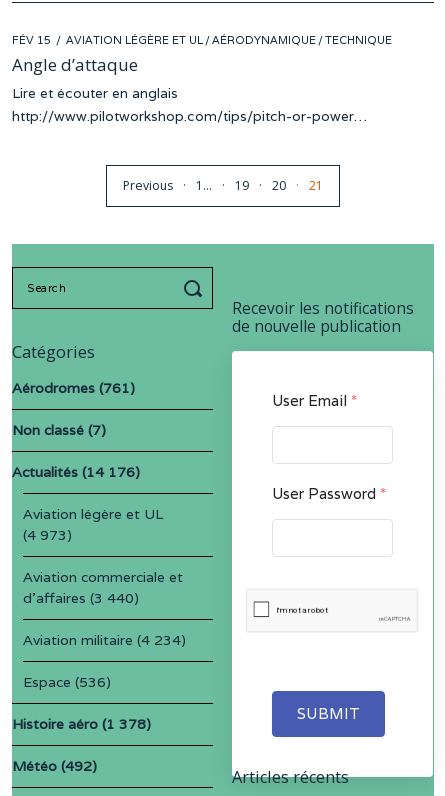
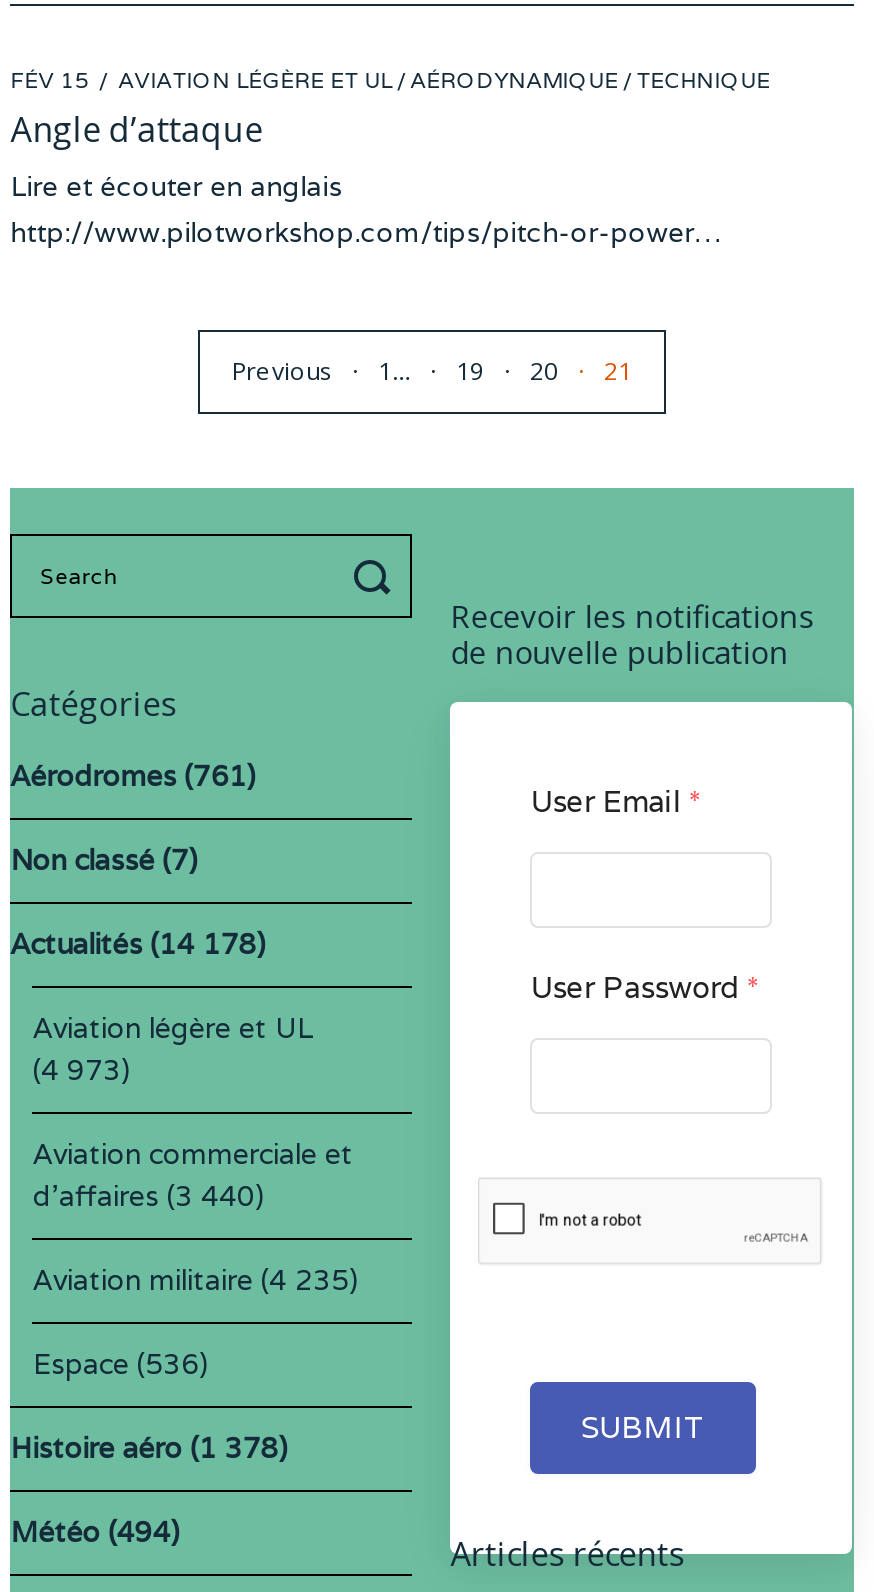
- Actualités (14 176)
+ Actualités (14 178)

- Aviation militaire (4 234)
+ Aviation militaire (4 235)

- Météo (492)
+ Météo (494)
